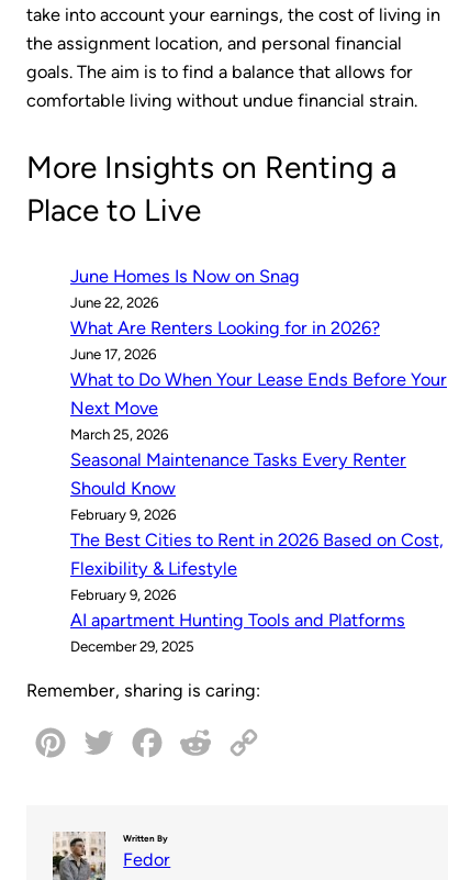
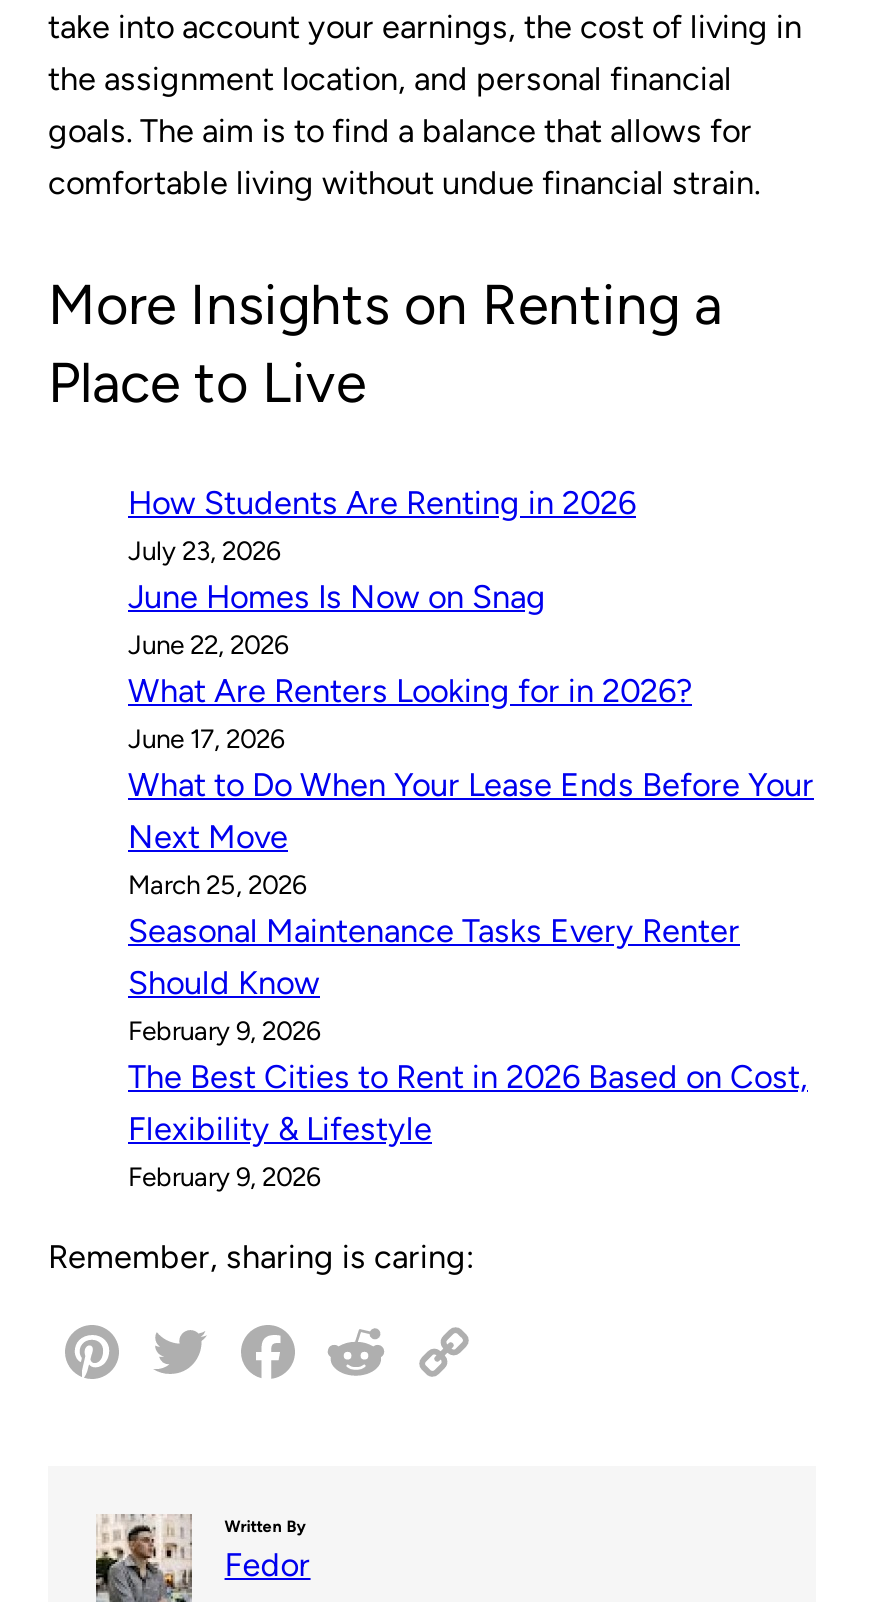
+ How Students Are Renting in 2026
+ July 23, 2026

moved down: June Homes Is Now on Snag | June 22, 2026 | What Are Renters Looking for in 2026? | ... | Flexibility & Lifestyle | February 9, 2026

- AI apartment Hunting Tools and Platforms
- December 29, 2025
